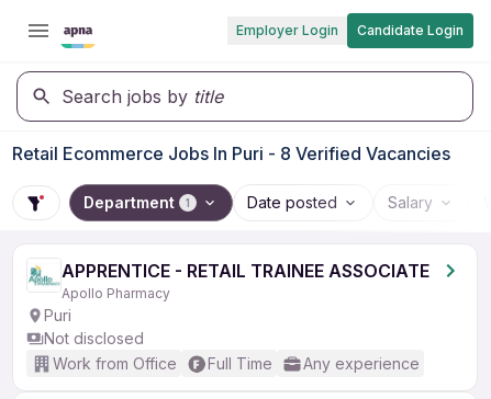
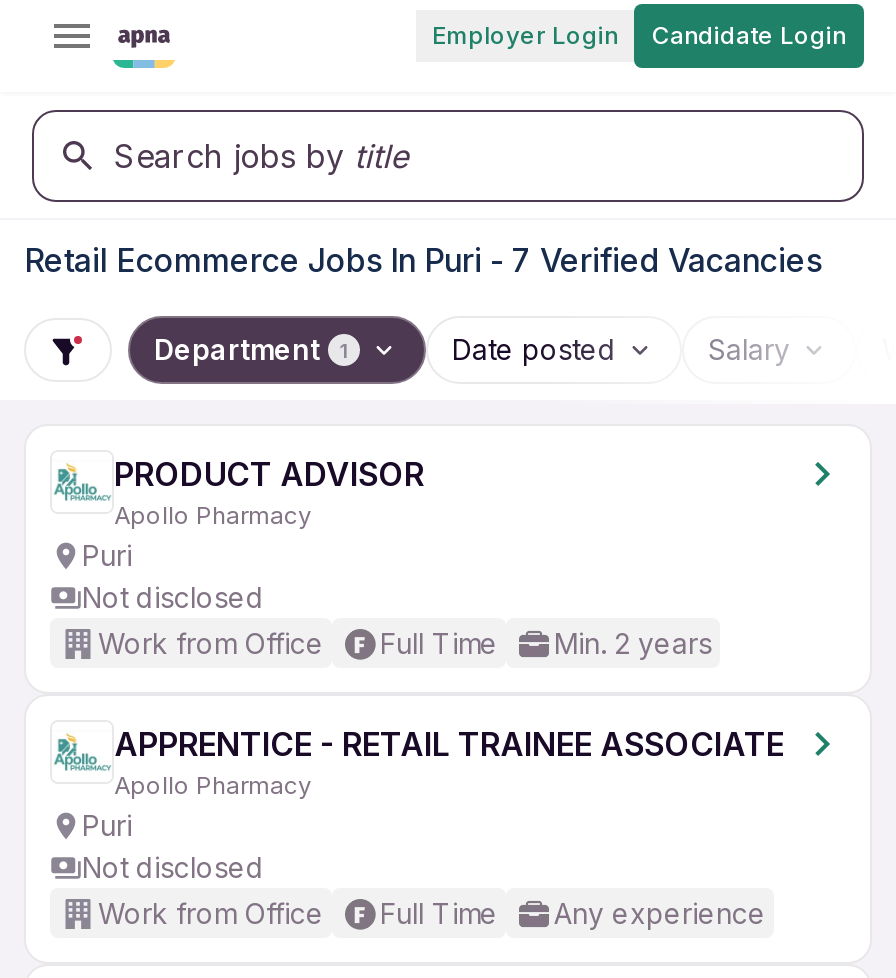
- Retail Ecommerce Jobs In Puri - 8 Verified Vacancies
+ Retail Ecommerce Jobs In Puri - 7 Verified Vacancies

+ PRODUCT ADVISOR
+ Apollo Pharmacy
+ Puri
+ Not disclosed
+ Work from Office
+ Full Time
+ Min. 2 years
